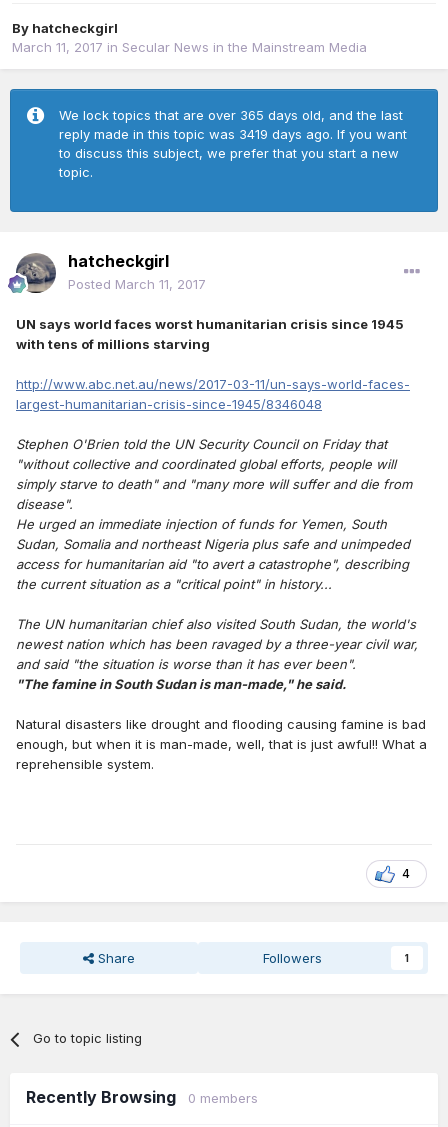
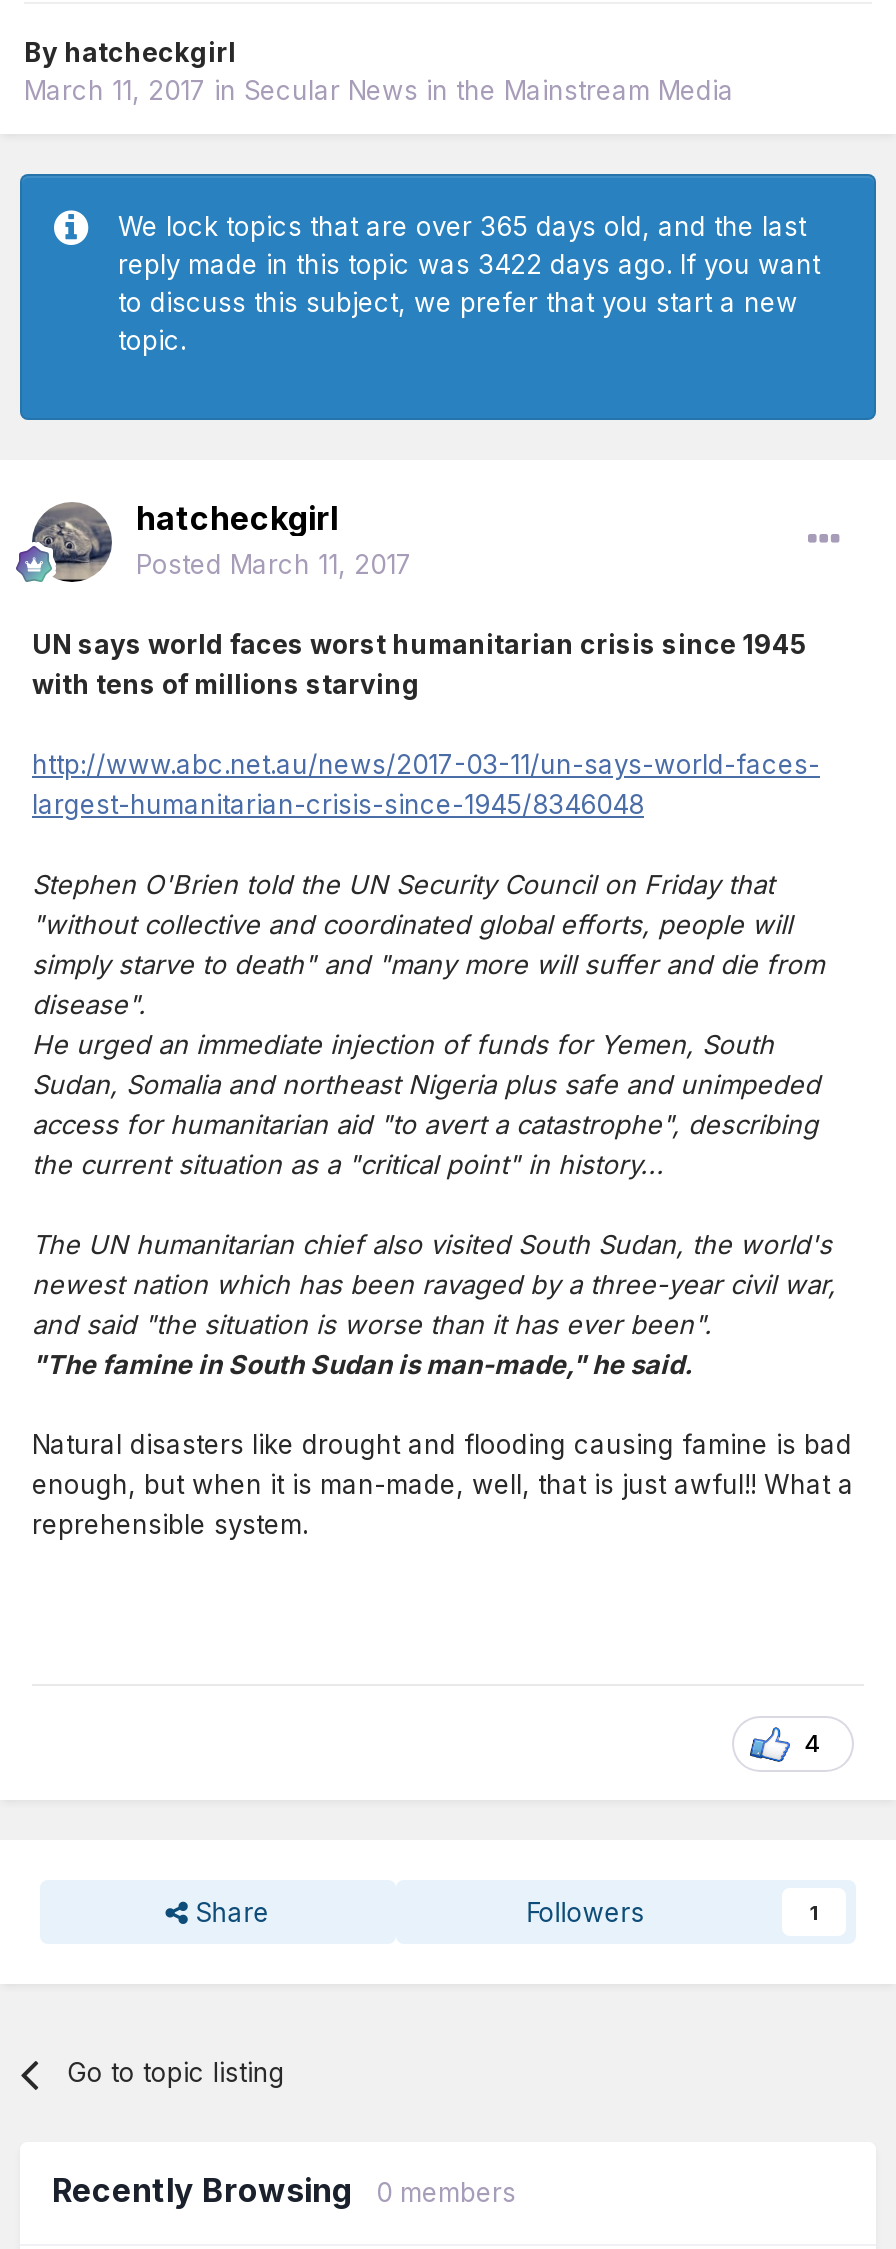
- reply made in this topic was 3419 days ago. If you want
+ reply made in this topic was 3422 days ago. If you want
